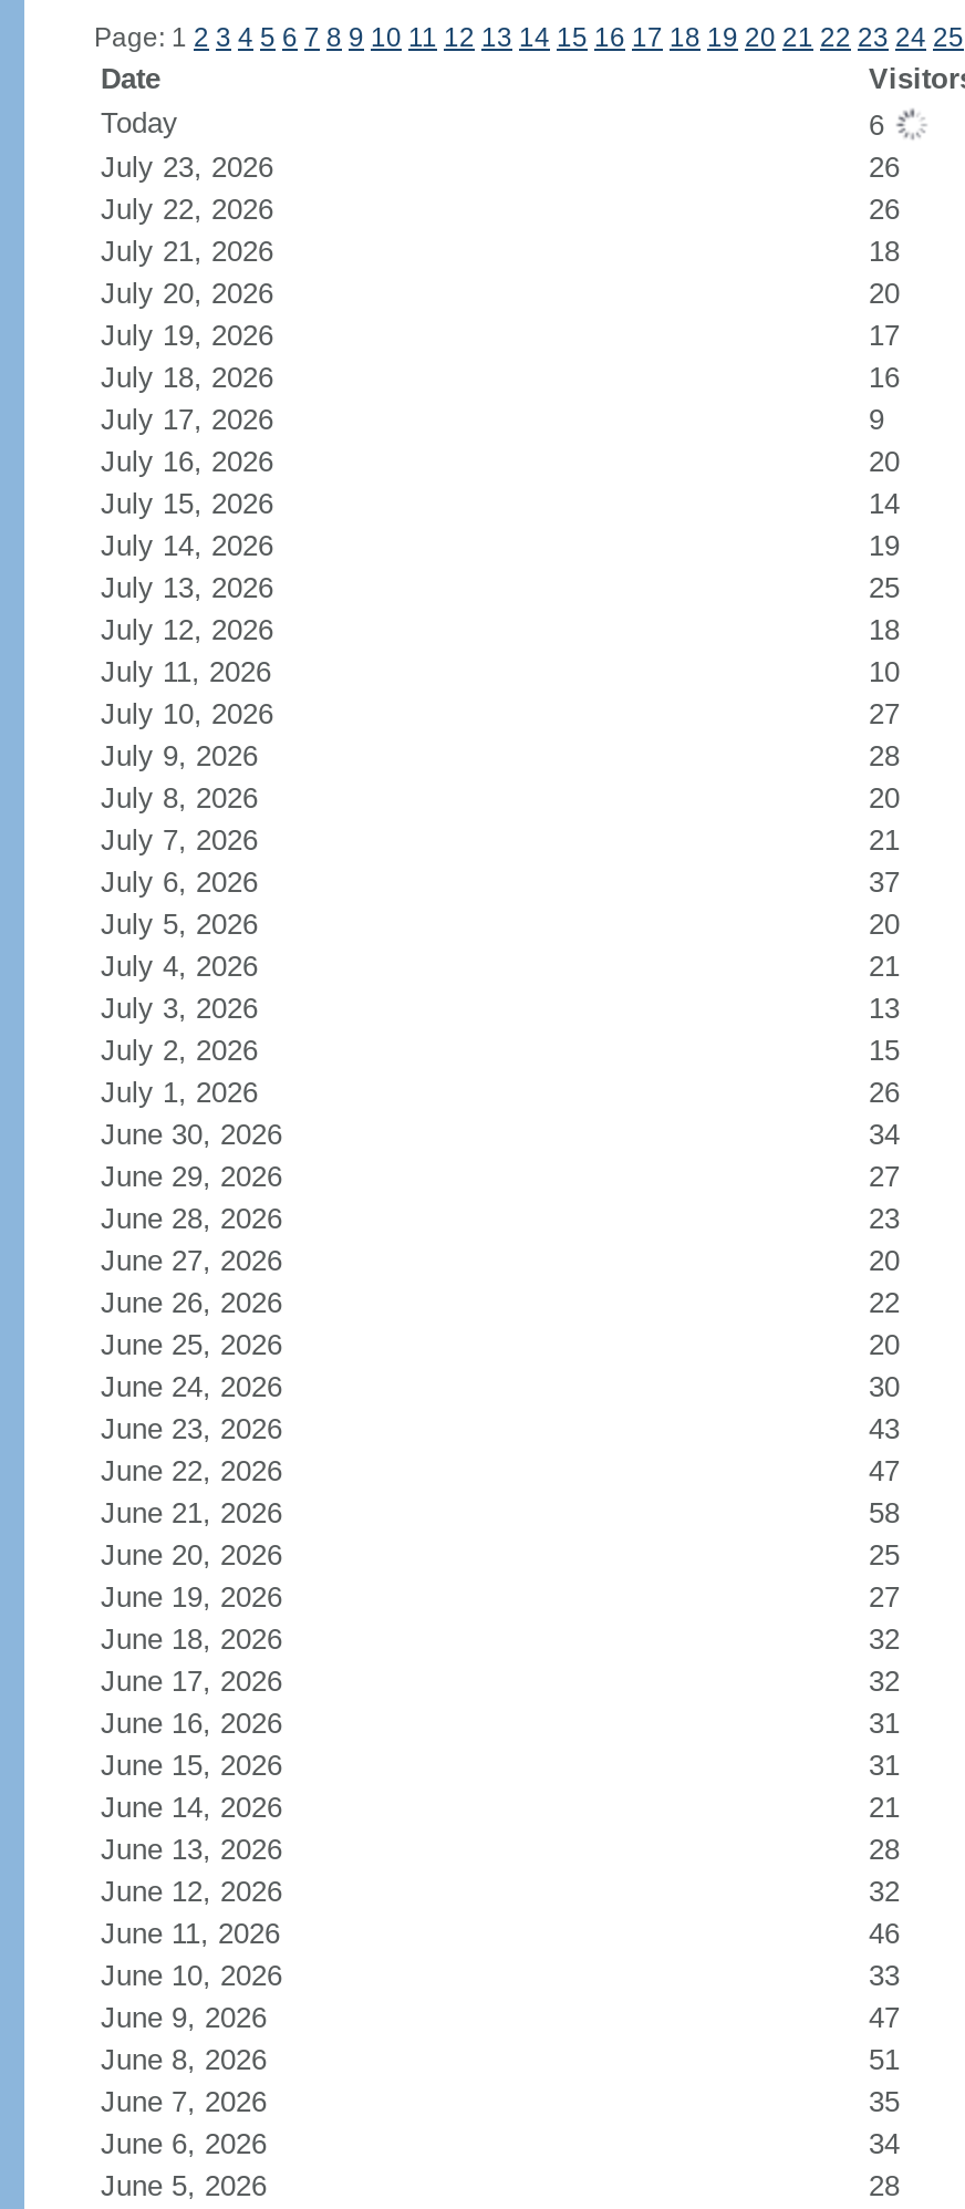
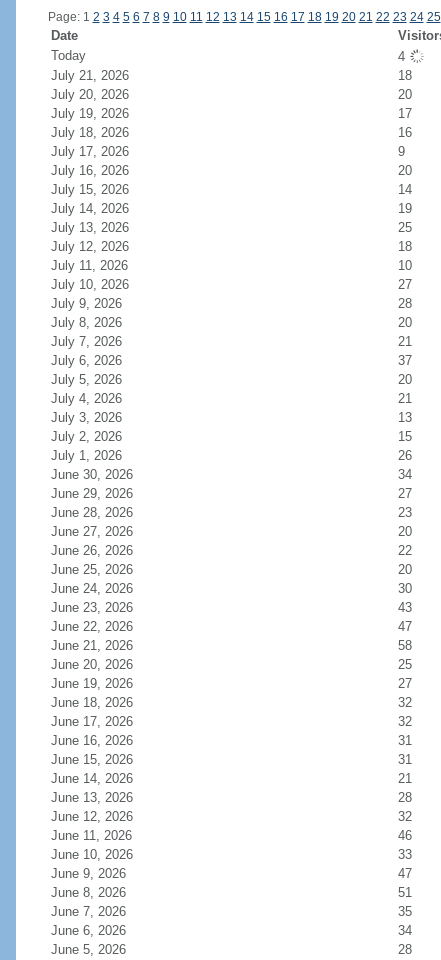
- 6
- July 23, 2026
- 26
- July 22, 2026
- 26
+ 4
